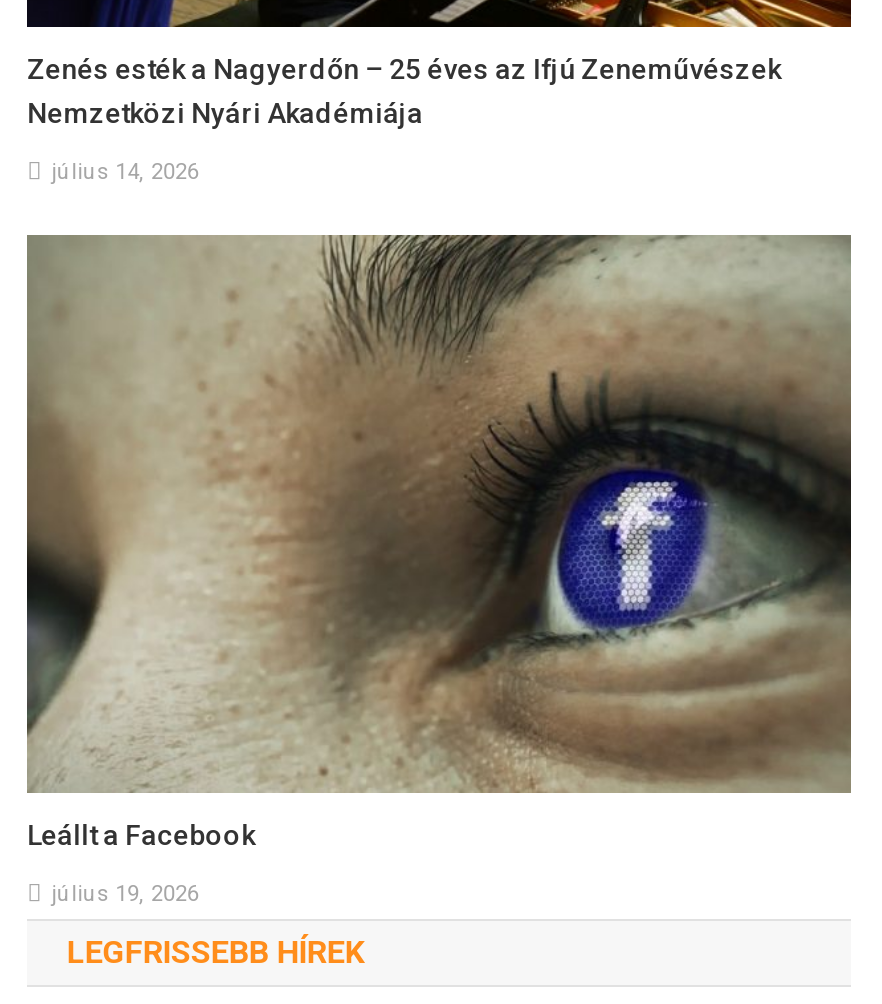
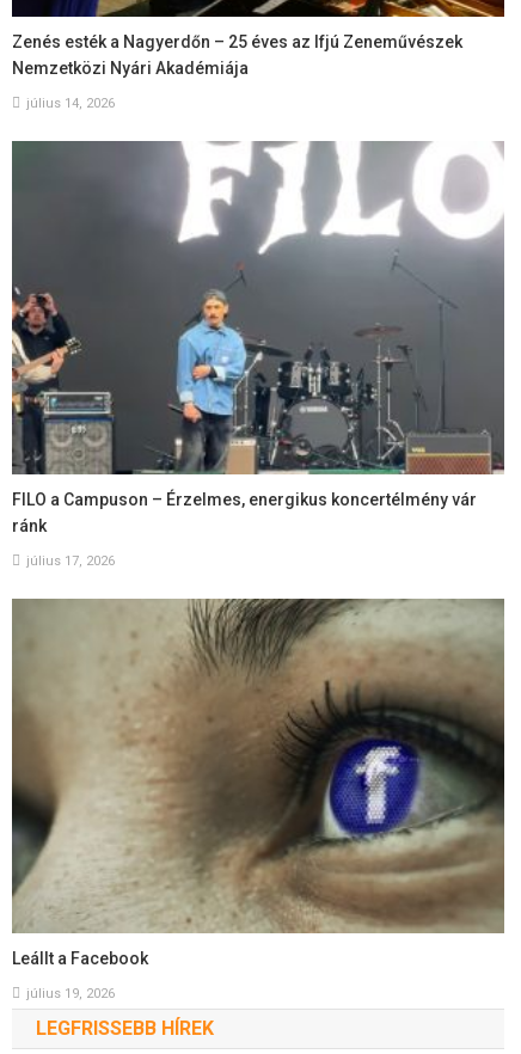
+ [image]
+ FILO a Campuson – Érzelmes, energikus koncertélmény vár
+ ránk
+ július 17, 2026
